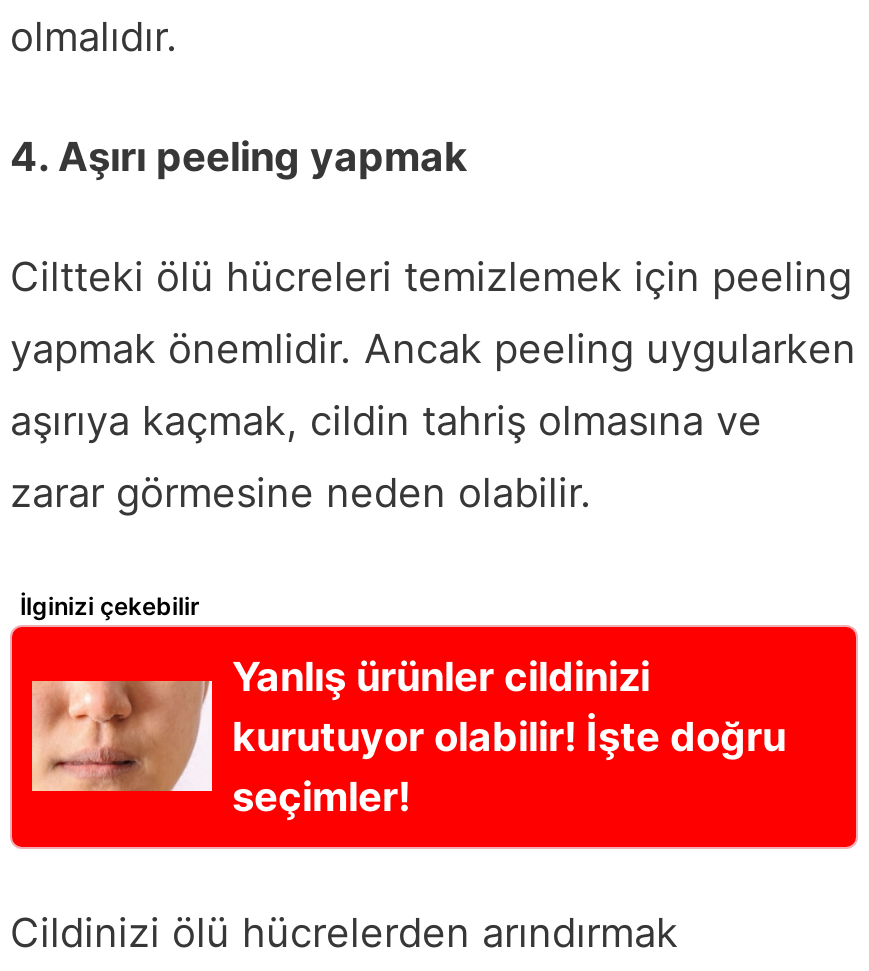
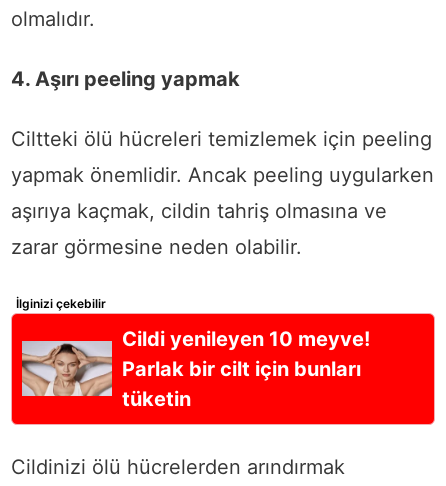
- [image]
- Yanlış ürünler cildinizi
- kurutuyor olabilir! İşte doğru
- seçimler!
+ [image]
+ Cildi yenileyen 10 meyve!
+ Parlak bir cilt için bunları
+ tüketin
